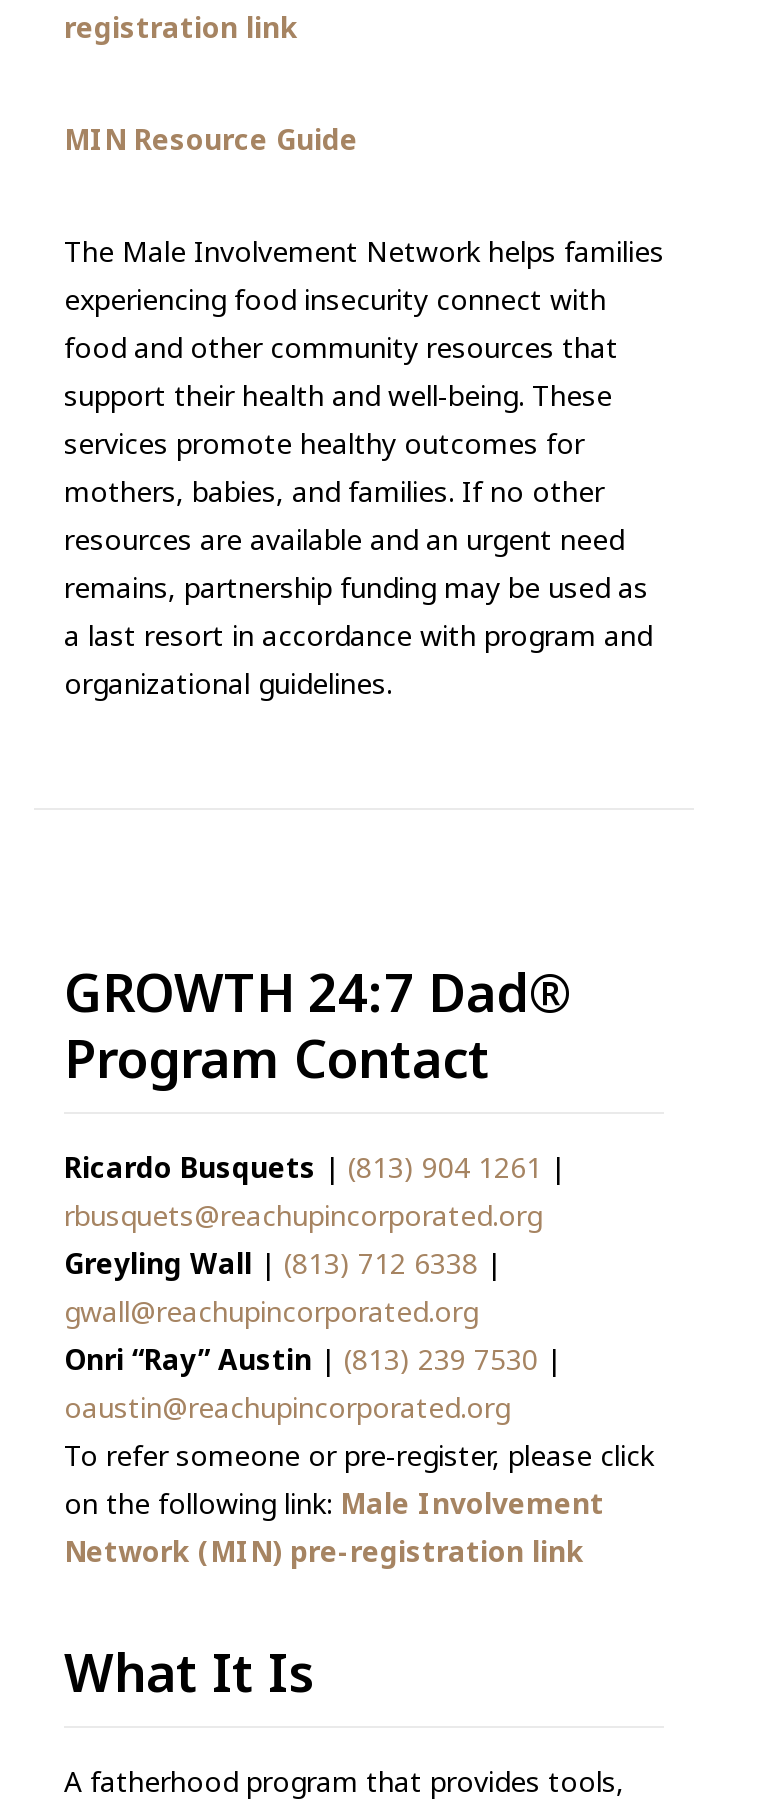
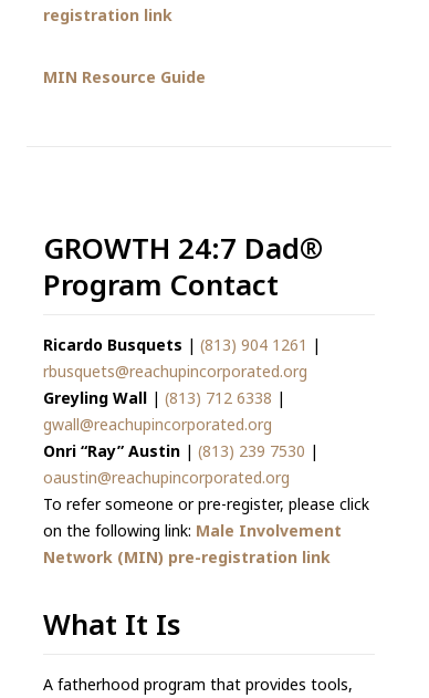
- The Male Involvement Network helps families
- experiencing food insecurity connect with
- food and other community resources that
- support their health and well-being. These
- services promote healthy outcomes for
- mothers, babies, and families. If no other
- resources are available and an urgent need
- remains, partnership funding may be used as
- a last resort in accordance with program and
- organizational guidelines.
